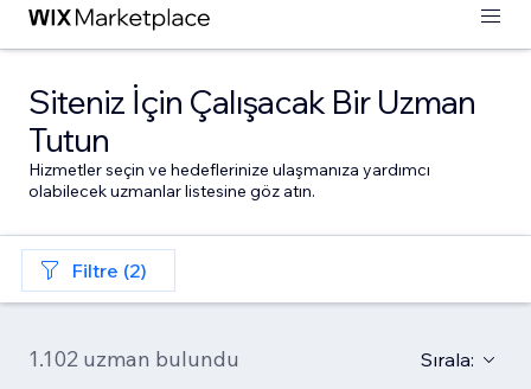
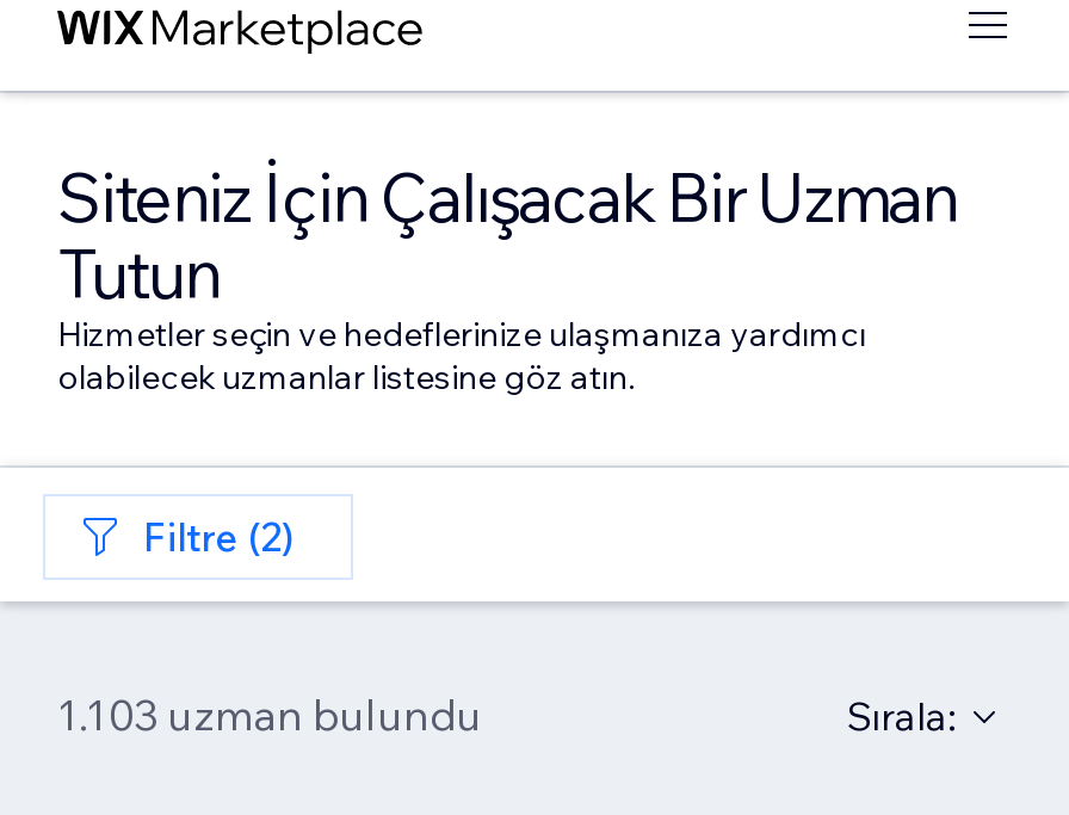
- 1.102 uzman bulundu
+ 1.103 uzman bulundu
